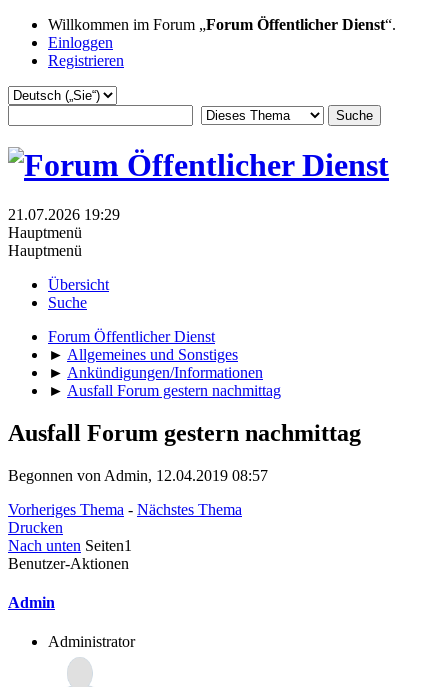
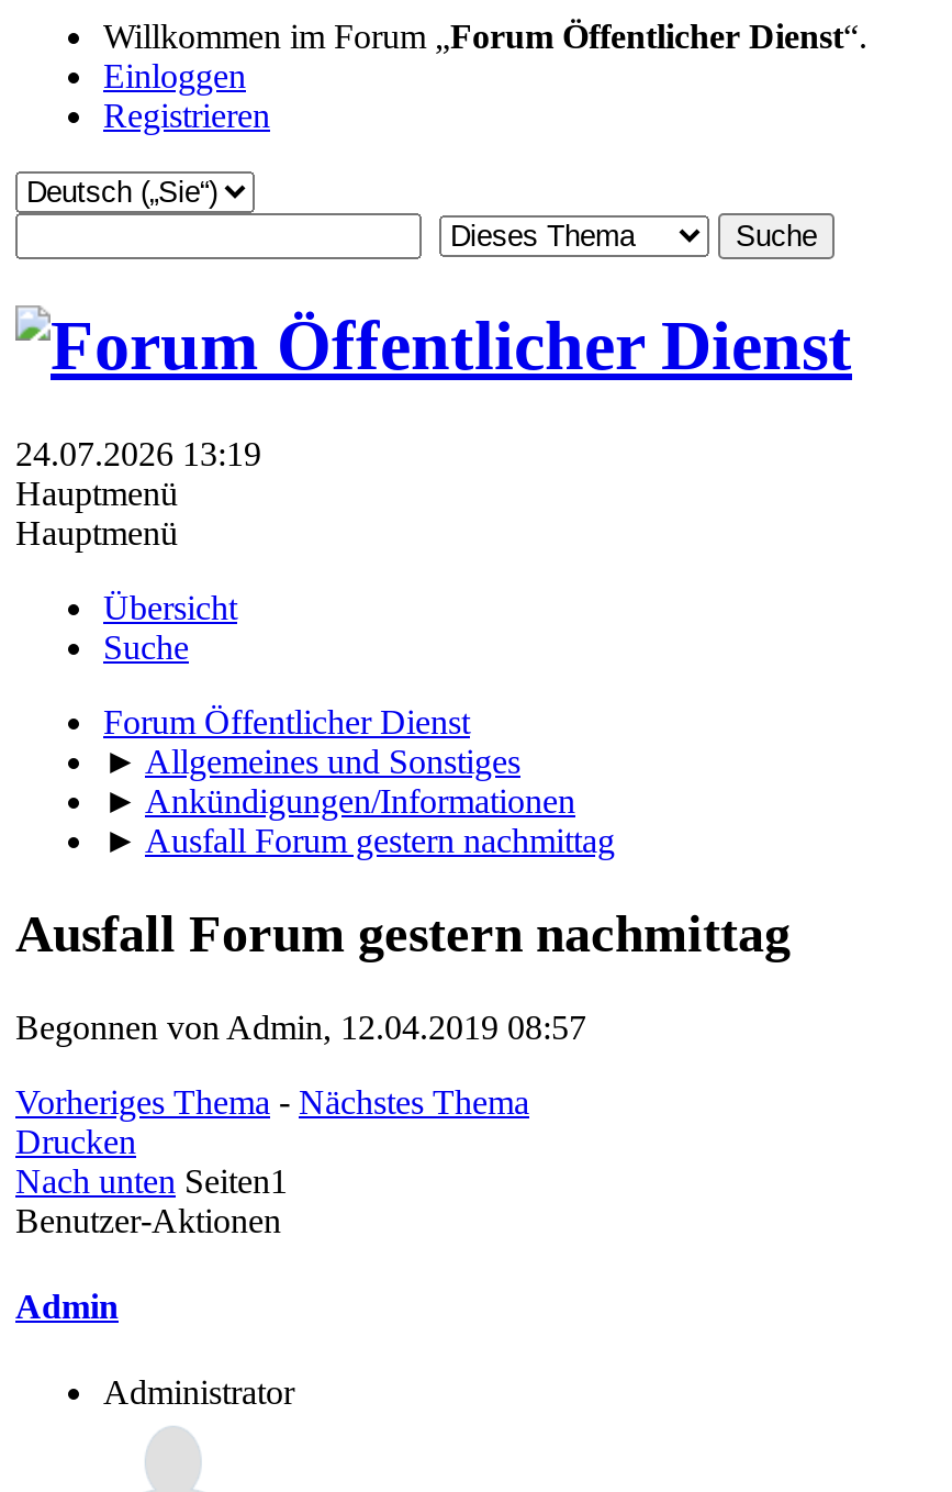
- 21.07.2026 19:29
+ 24.07.2026 13:19
